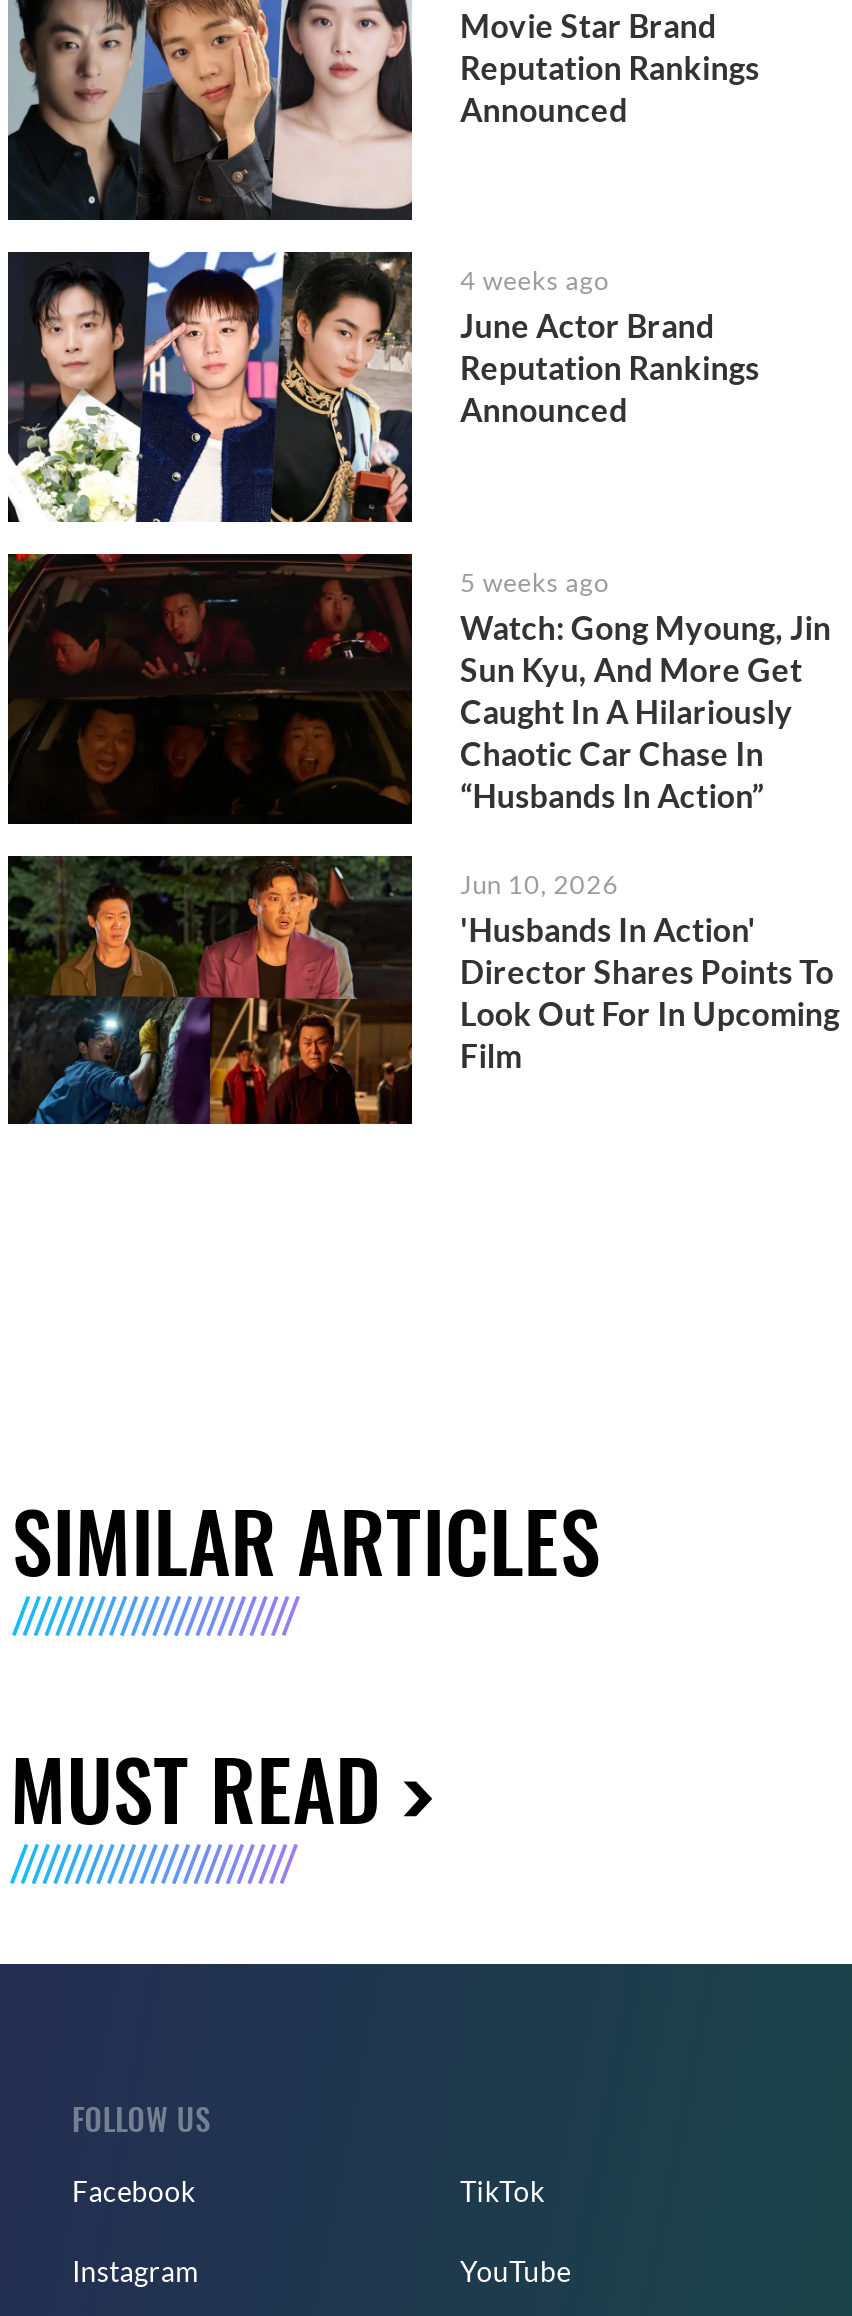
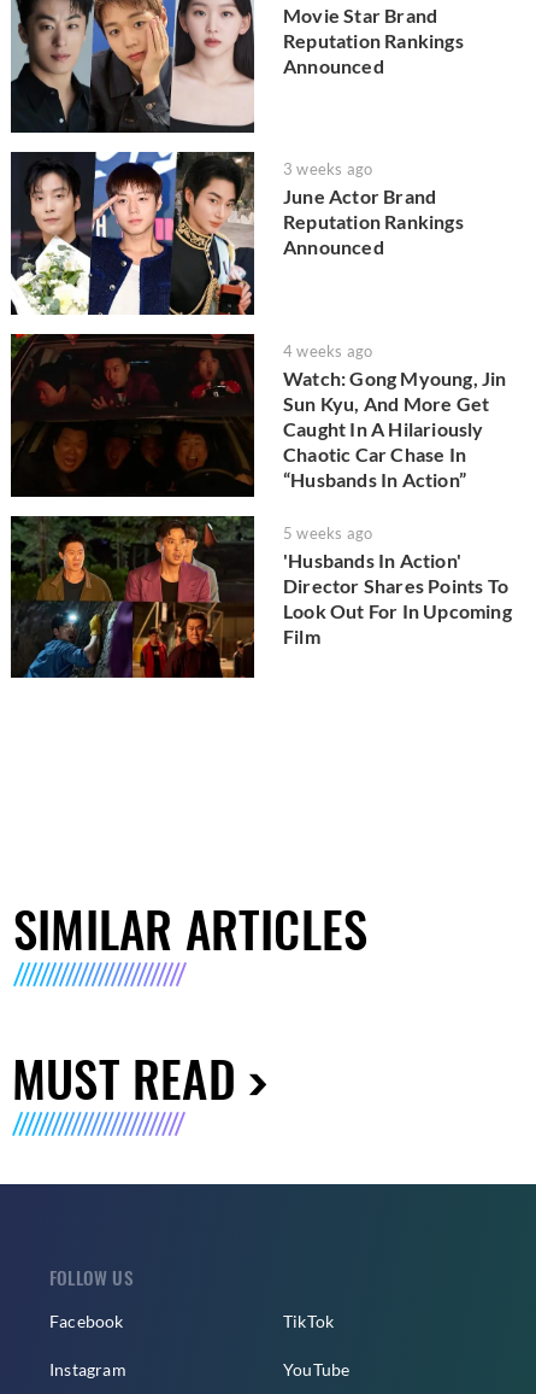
- 4 weeks ago
+ 3 weeks ago

- 5 weeks ago
+ 4 weeks ago

- Jun 10, 2026
+ 5 weeks ago
